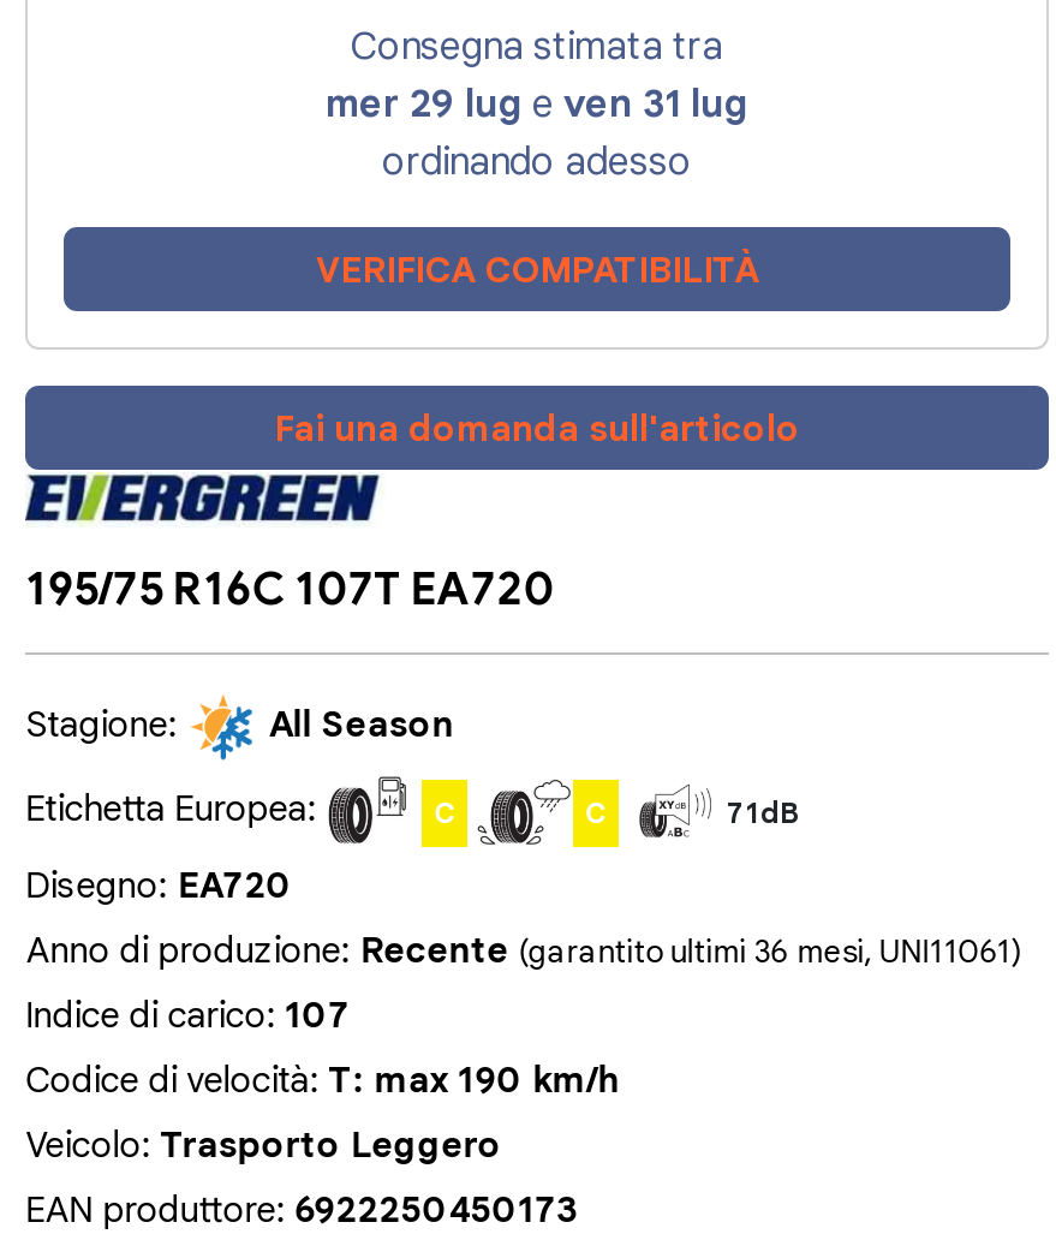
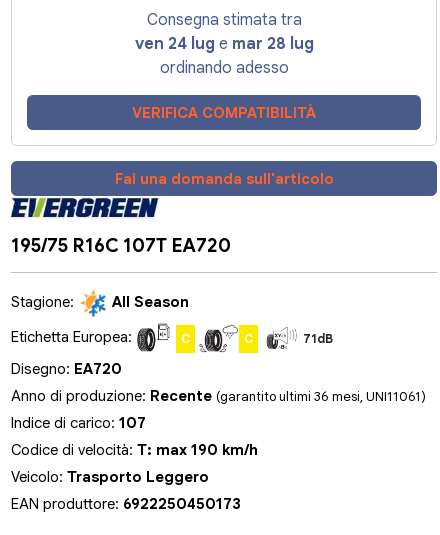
- mer 29 lug e ven 31 lug
+ ven 24 lug e mar 28 lug
